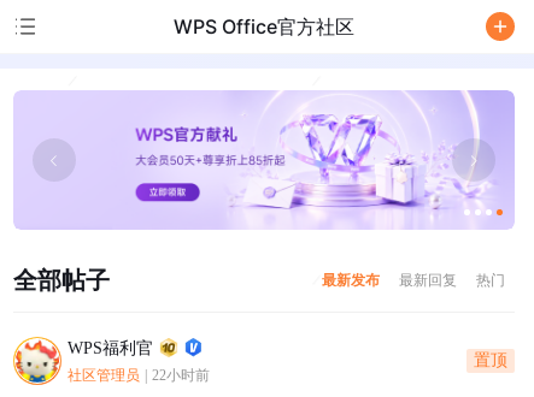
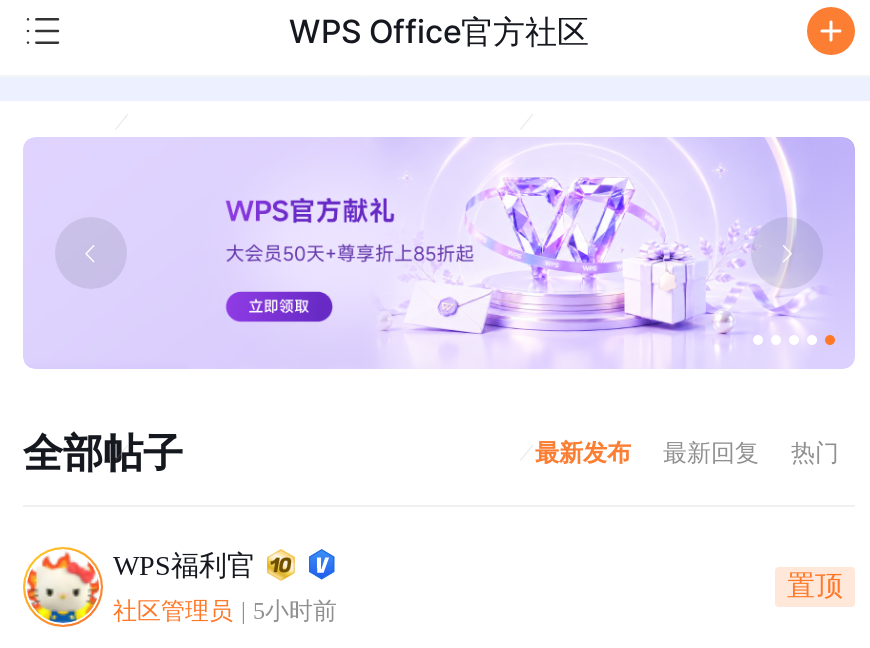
- 社区管理员 22小时前
+ 社区管理员 5小时前
